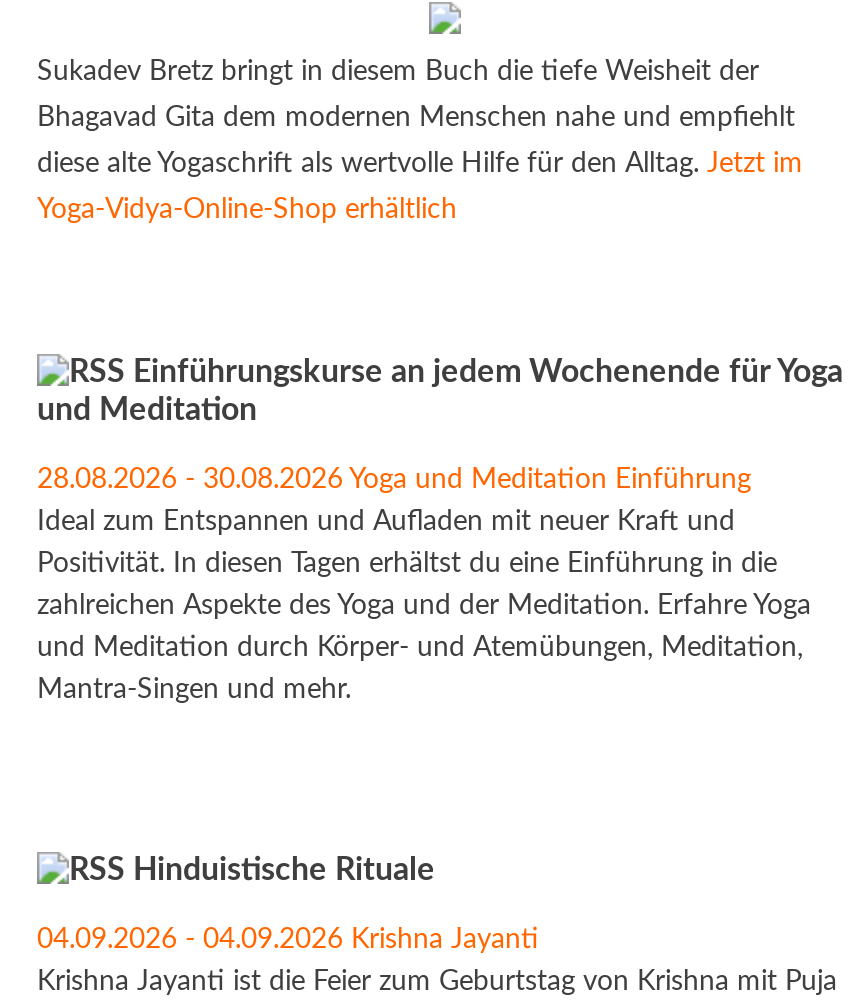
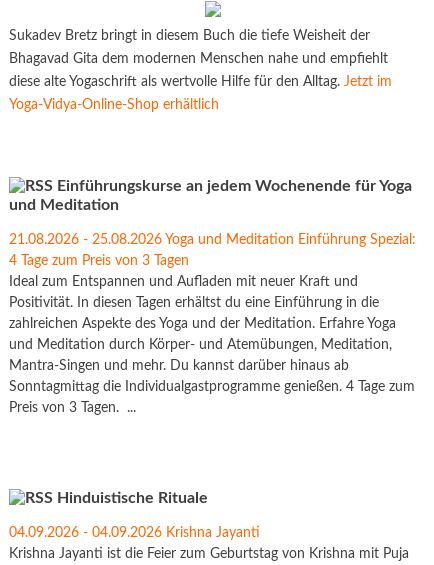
- 28.08.2026 - 30.08.2026 Yoga und Meditation Einführung
+ 21.08.2026 - 25.08.2026 Yoga und Meditation Einführung Spezial:
+ 4 Tage zum Preis von 3 Tagen

- Mantra-Singen und mehr.
+ Mantra-Singen und mehr. Du kannst darüber hinaus ab
+ Sonntagmittag die Individualgastprogramme genießen. 4 Tage zum
+ Preis von 3 Tagen. ...
